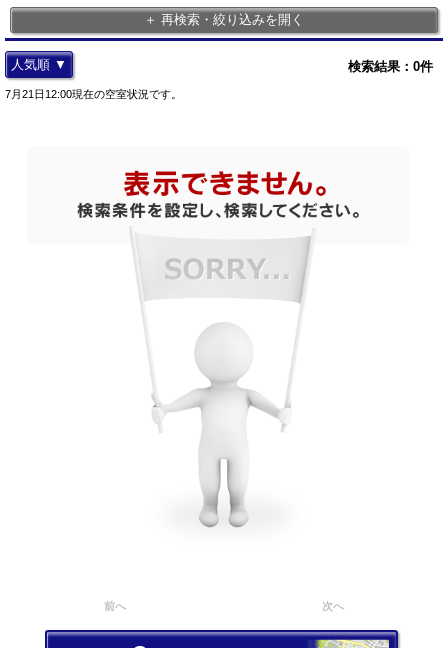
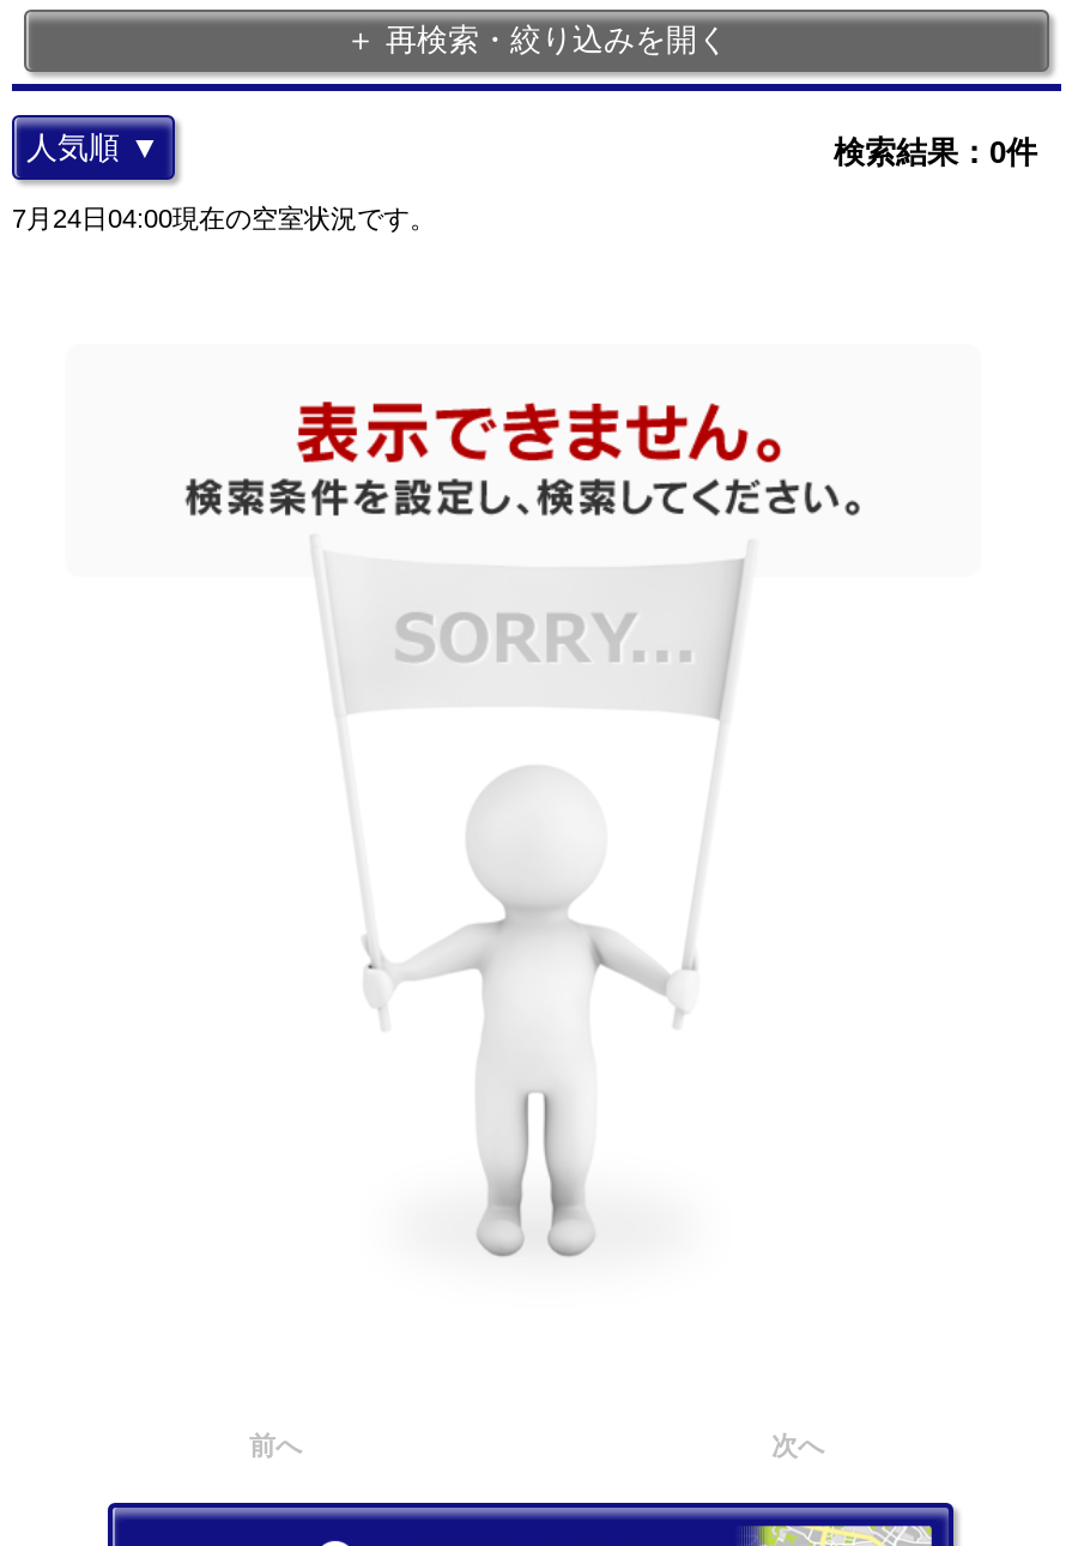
- 7月21日12:00現在の空室状況です。
+ 7月24日04:00現在の空室状況です。
